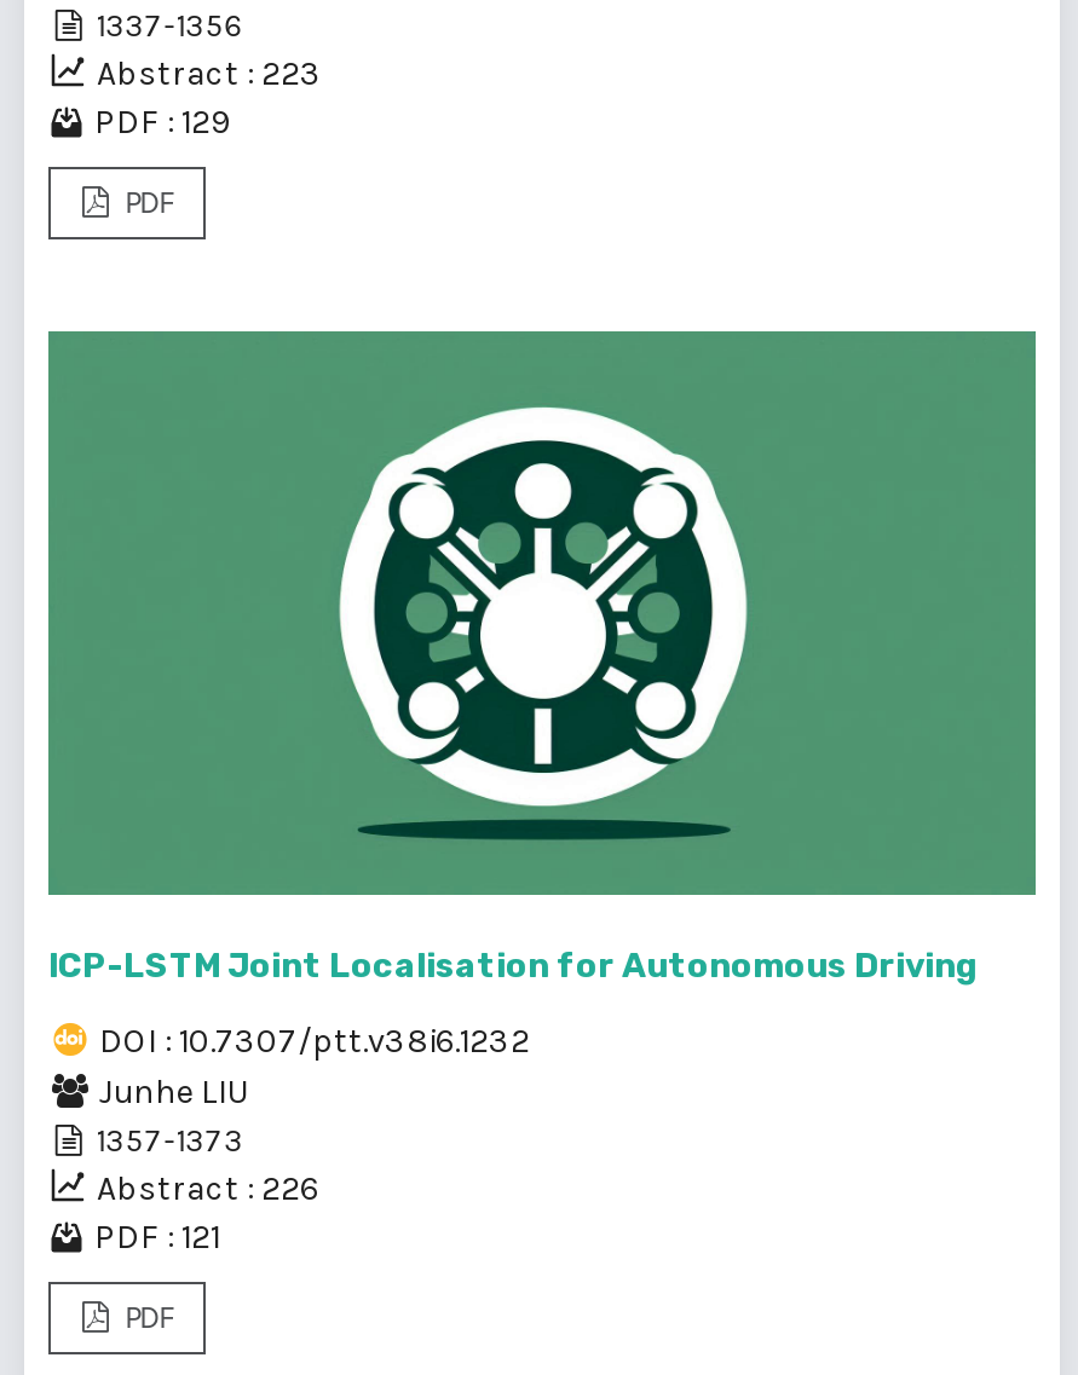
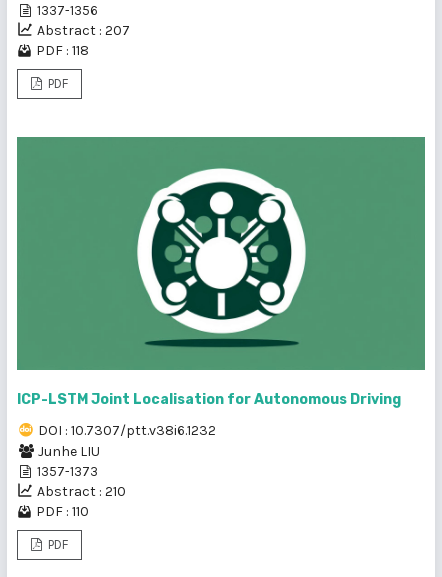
- Abstract : 223
+ Abstract : 207

- PDF : 129
+ PDF : 118

- Abstract : 226
+ Abstract : 210

- PDF : 121
+ PDF : 110
